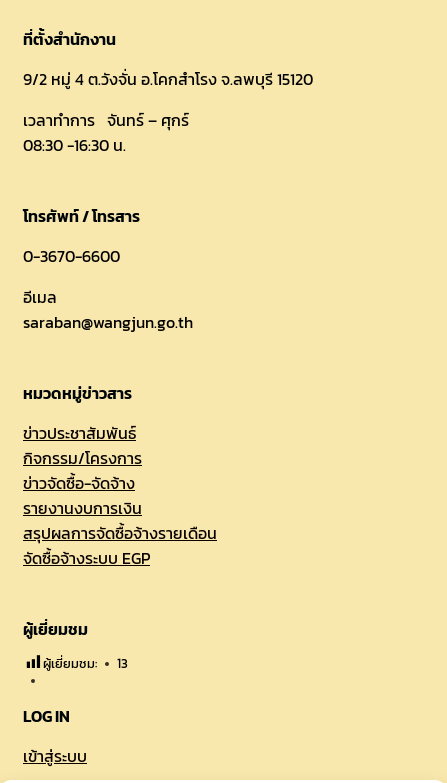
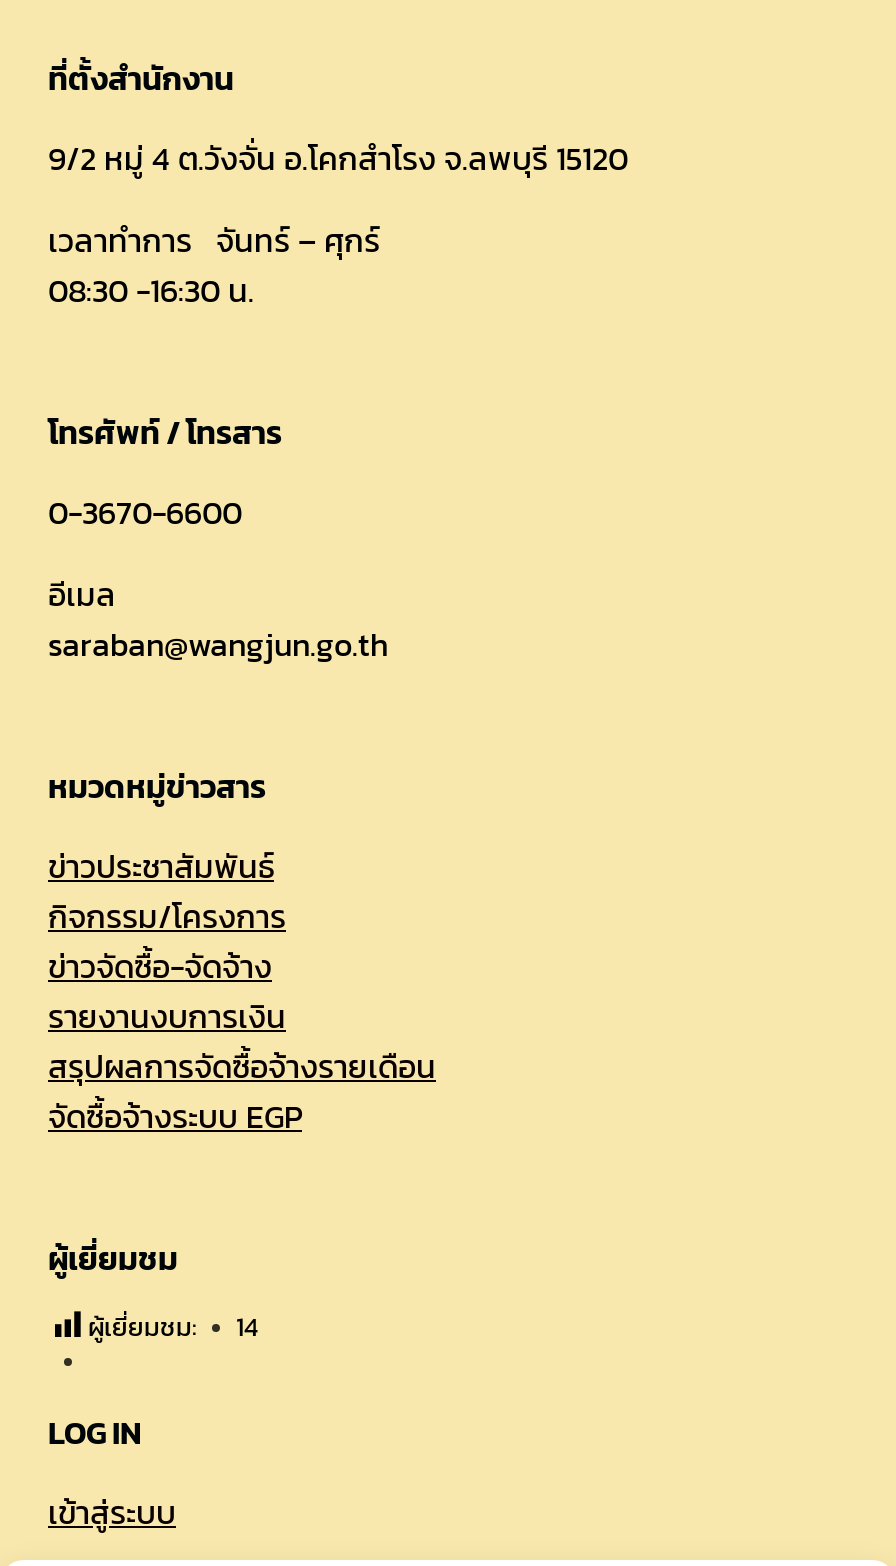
- ผู้เยี่ยมชม: 13
+ ผู้เยี่ยมชม: 14
